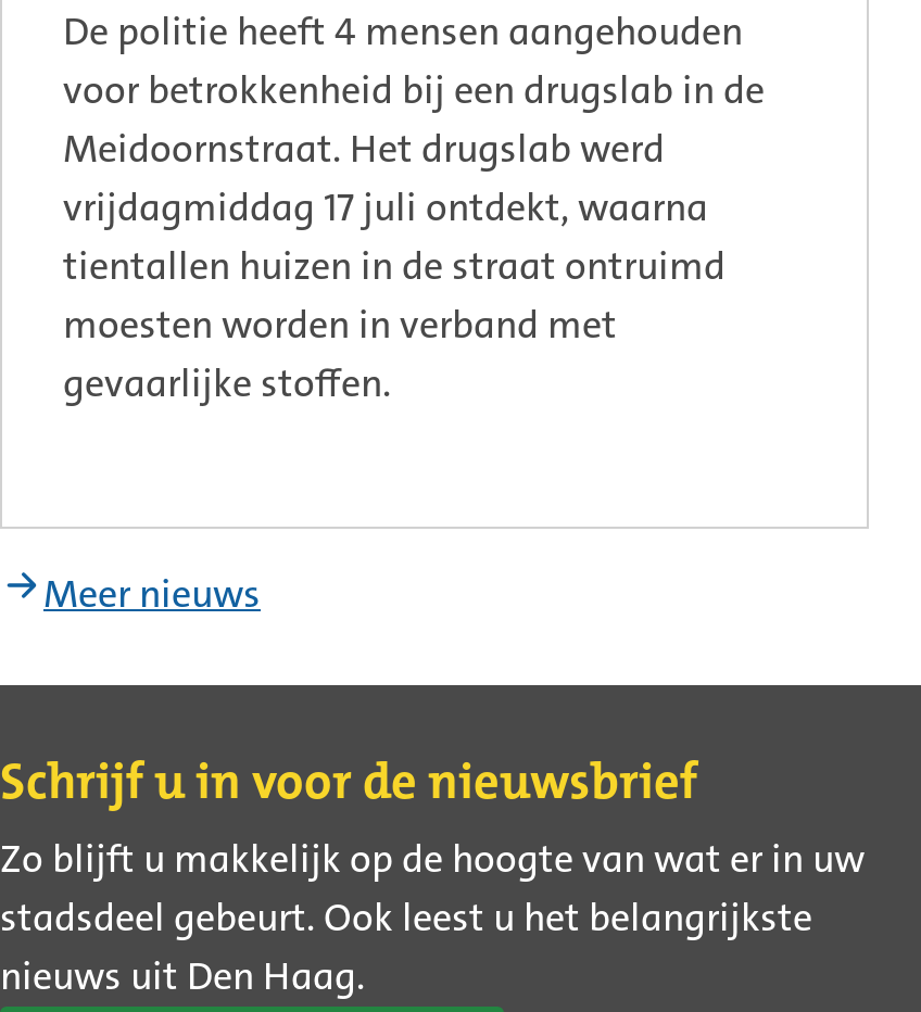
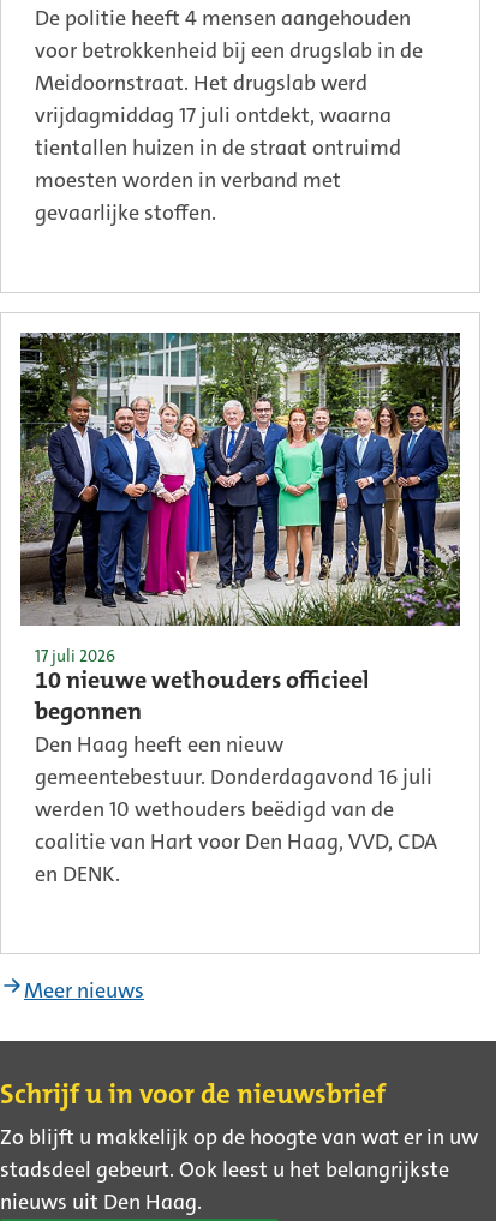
+ [image]
+ 17 juli 2026
+ Den Haag heeft een nieuw
+ gemeentebestuur. Donderdagavond 16 juli
+ werden 10 wethouders beëdigd van de
+ coalitie van Hart voor Den Haag, VVD, CDA
+ en DENK.

+ 10 nieuwe wethouders officieel
+ begonnen
